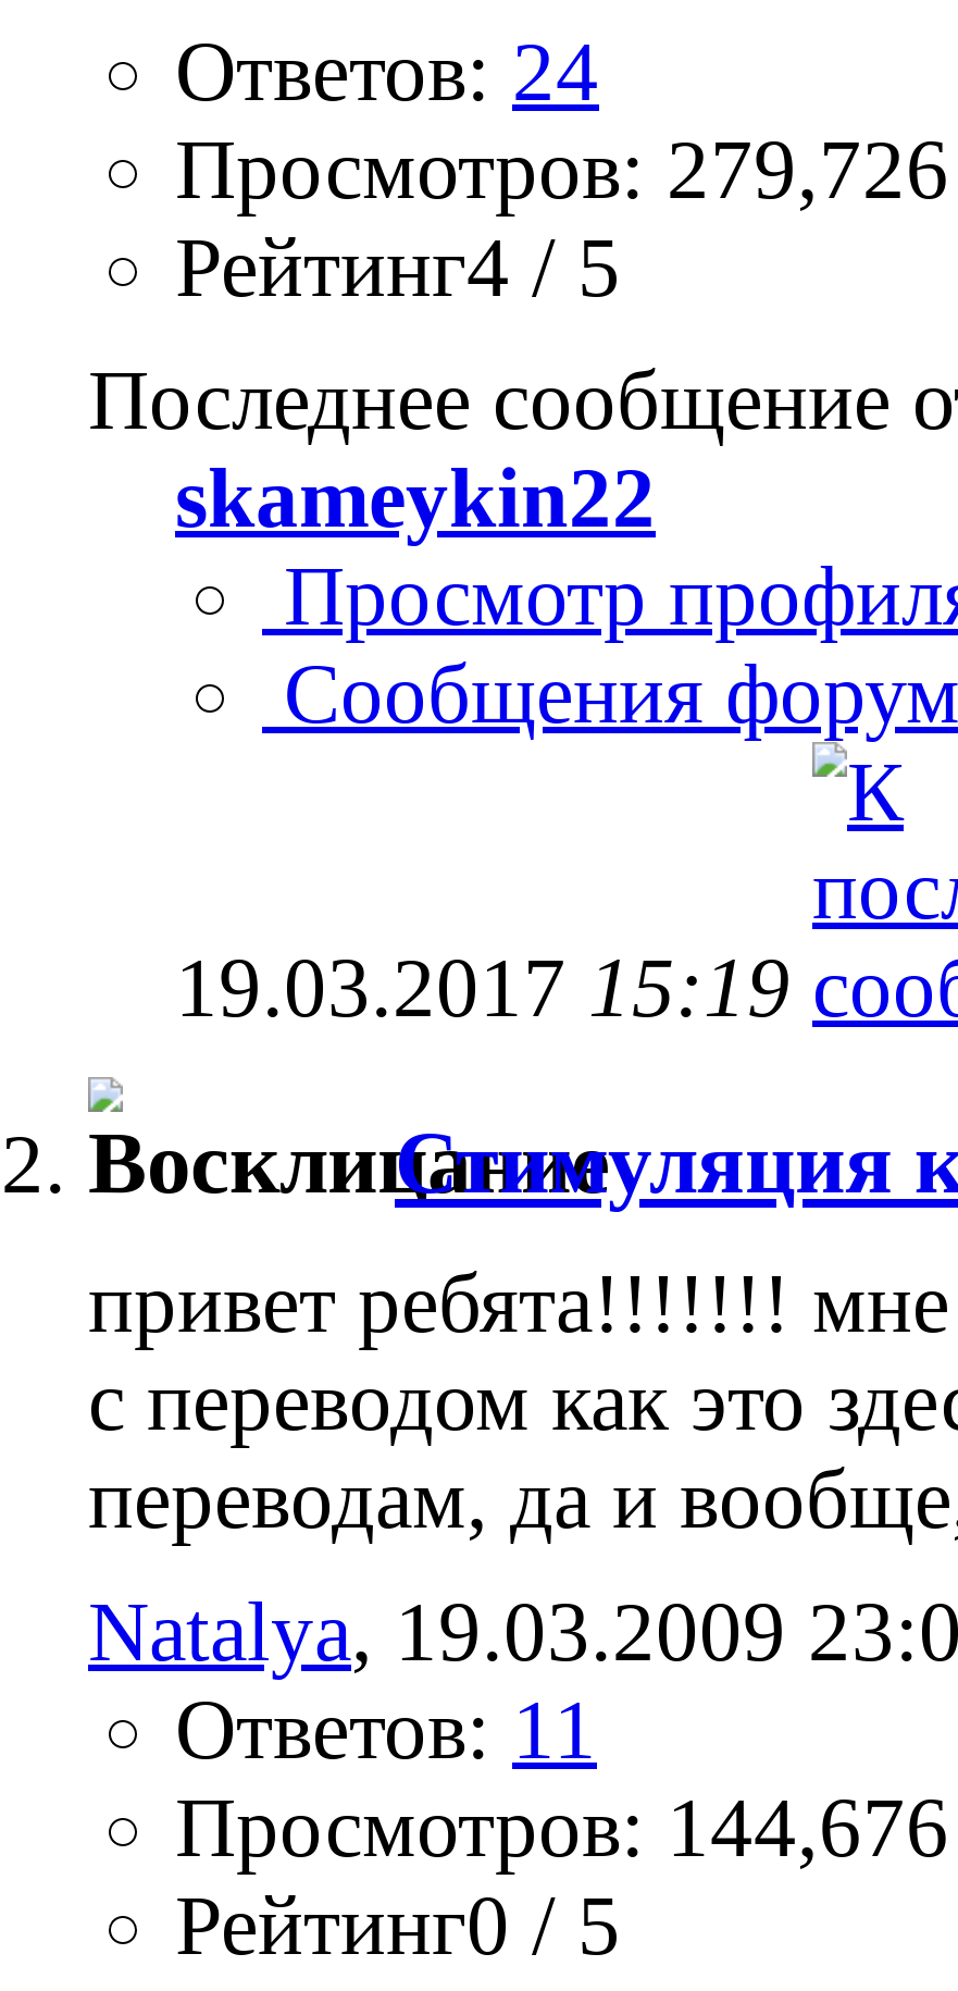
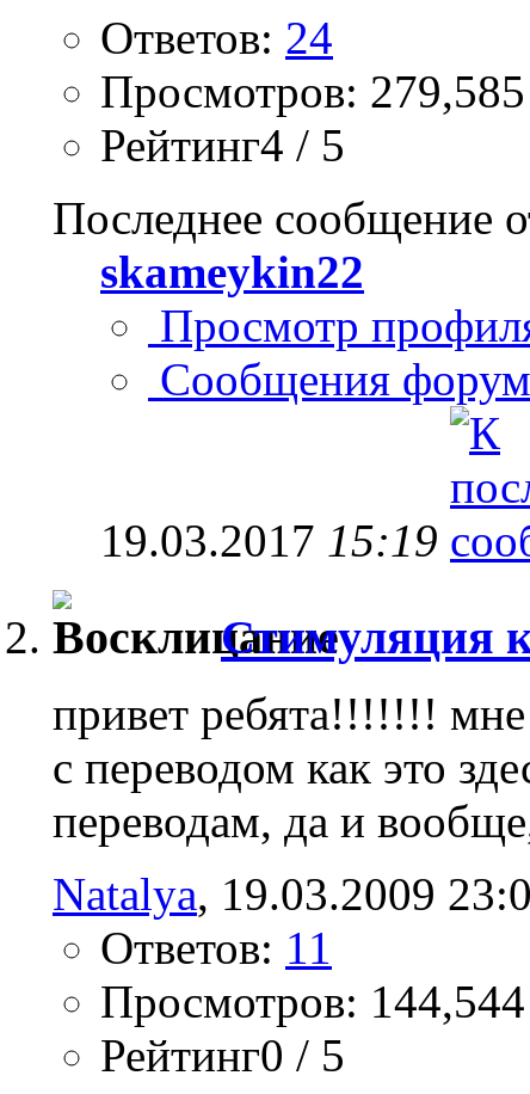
- Просмотров: 279,726
+ Просмотров: 279,585

- Просмотров: 144,676
+ Просмотров: 144,544
